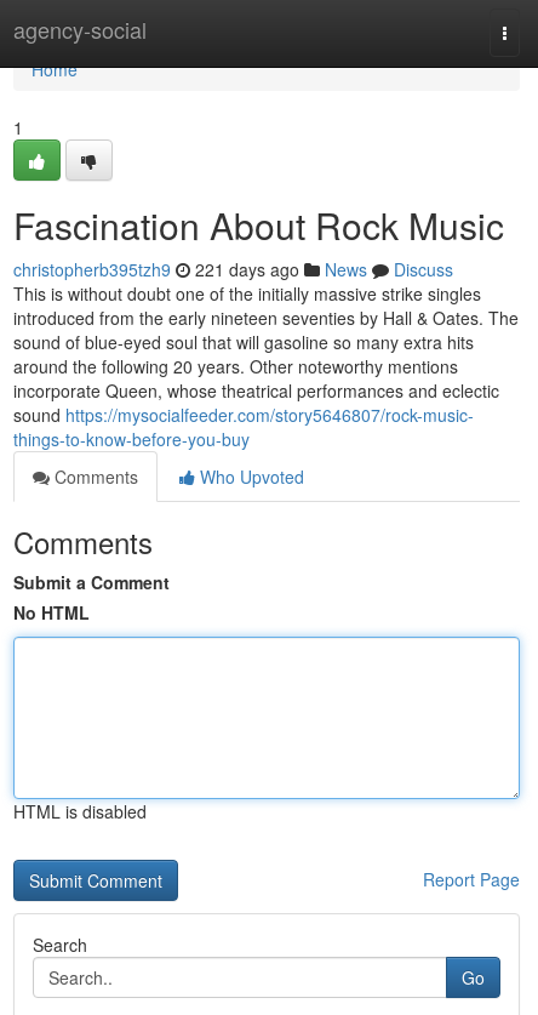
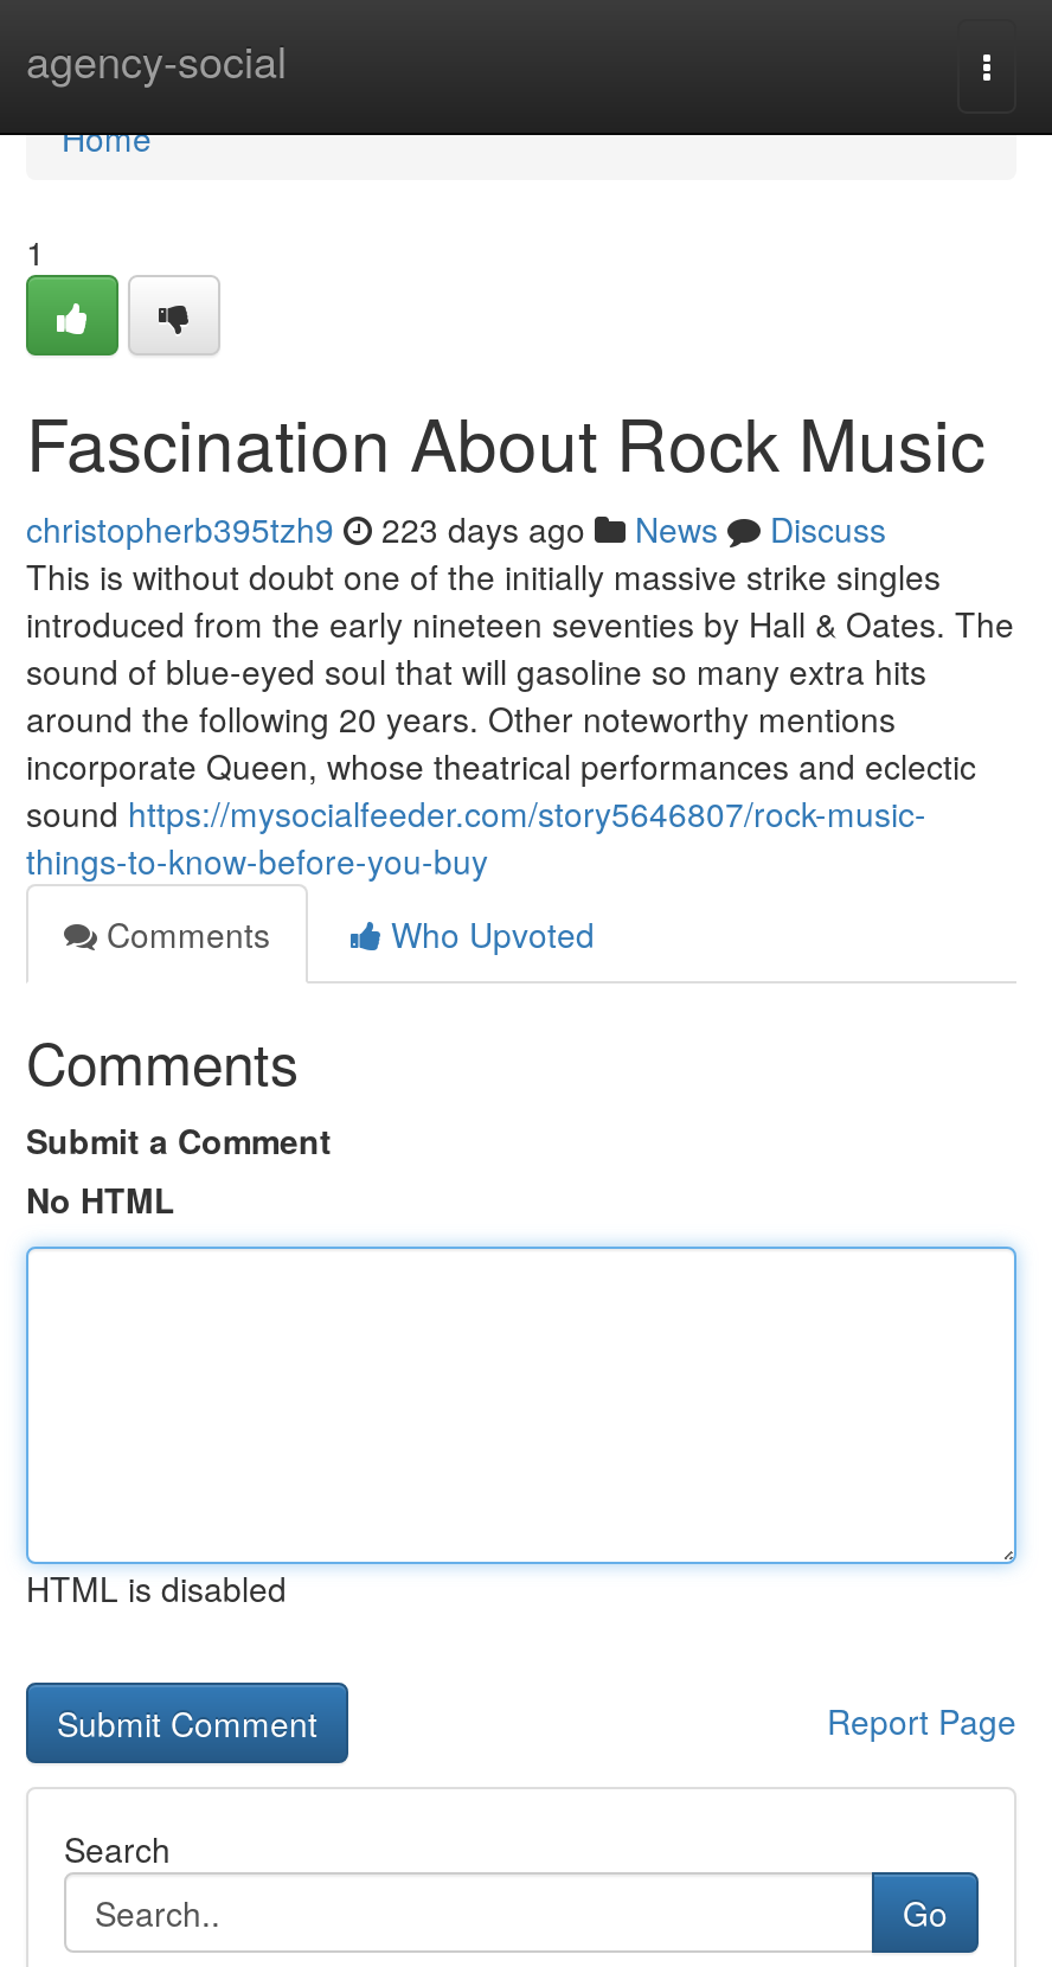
- christopherb395tzh9 221 days ago News Discuss
+ christopherb395tzh9 223 days ago News Discuss
